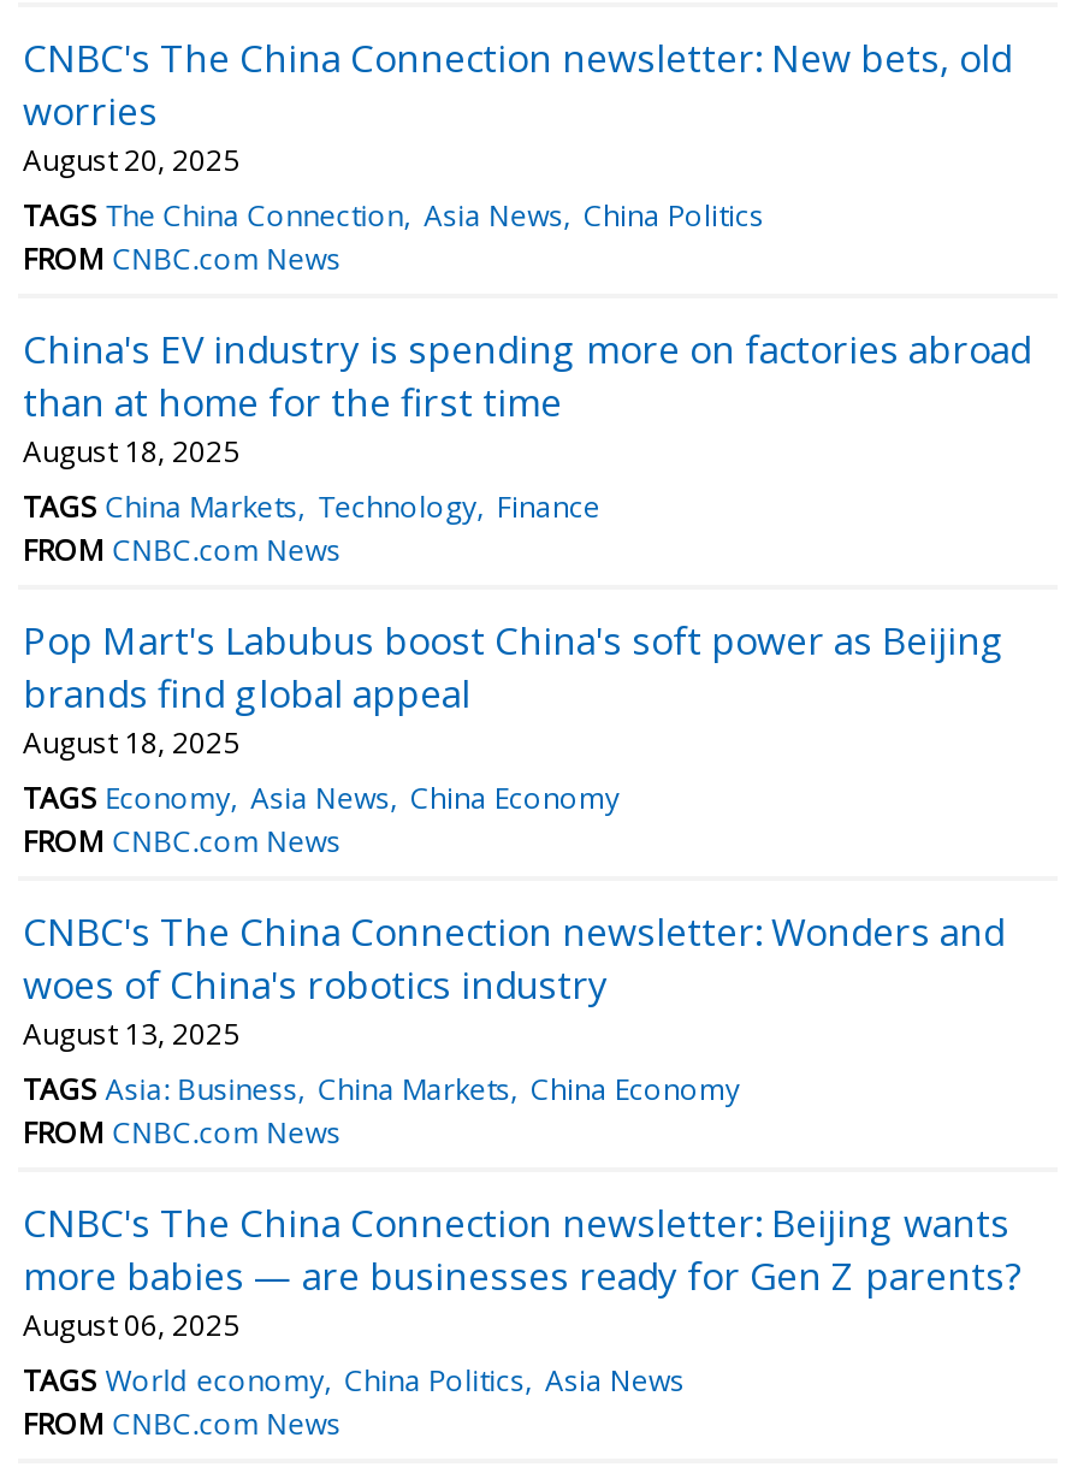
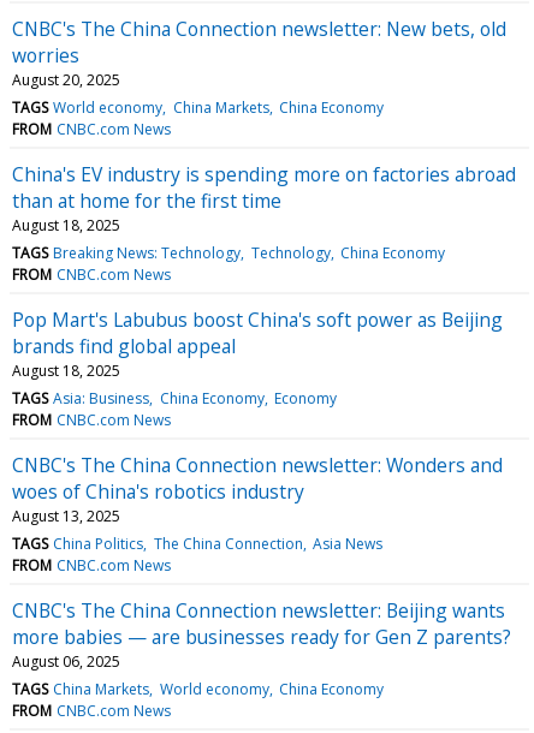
- TAGS The China Connection Asia News China Politics
+ TAGS World economy China Markets China Economy

- TAGS China Markets Technology Finance
+ TAGS Breaking News: Technology Technology China Economy

- TAGS Economy Asia News China Economy
+ TAGS Asia: Business China Economy Economy

- TAGS Asia: Business China Markets China Economy
+ TAGS China Politics The China Connection Asia News

- TAGS World economy China Politics Asia News
+ TAGS China Markets World economy China Economy
